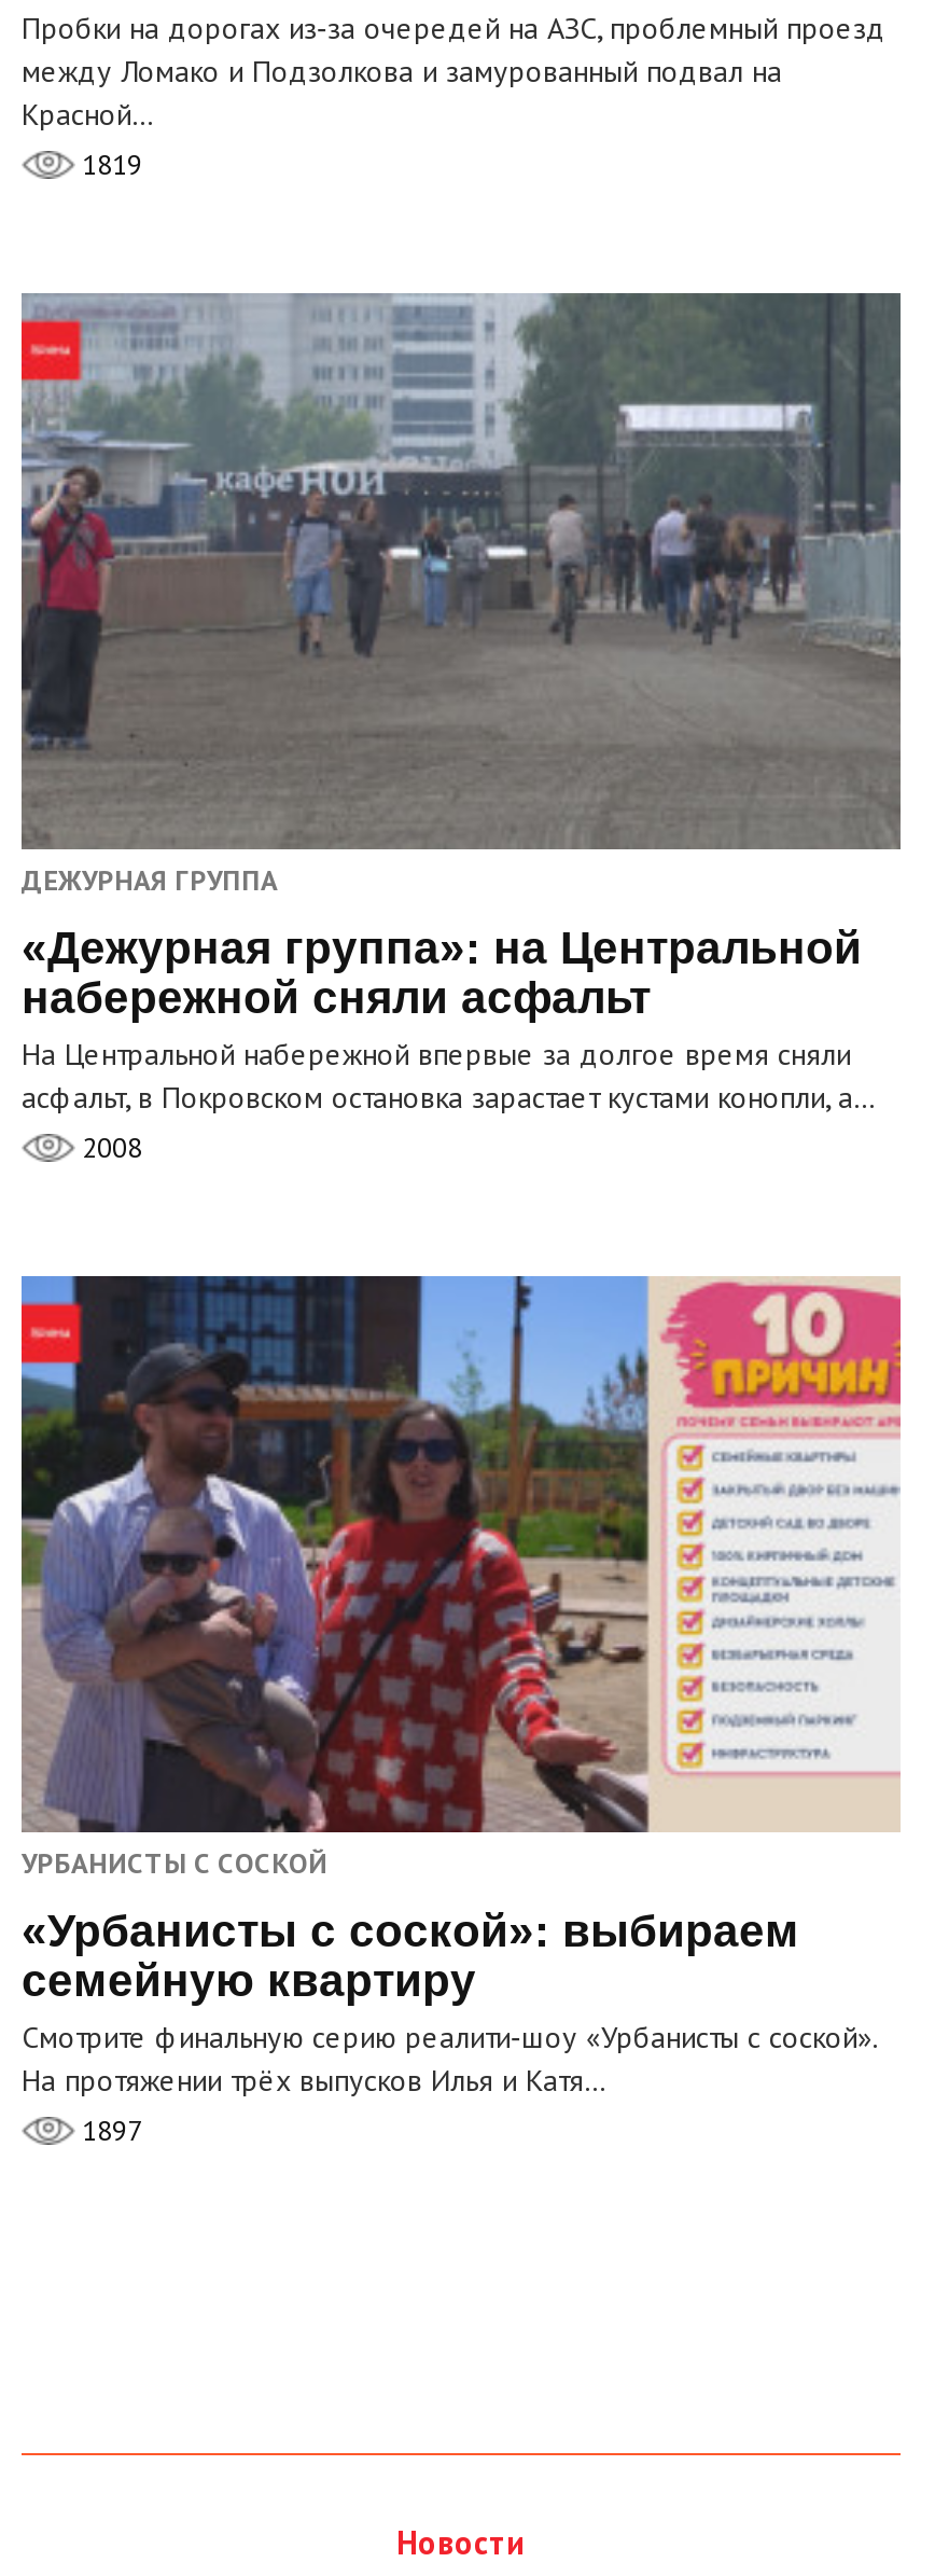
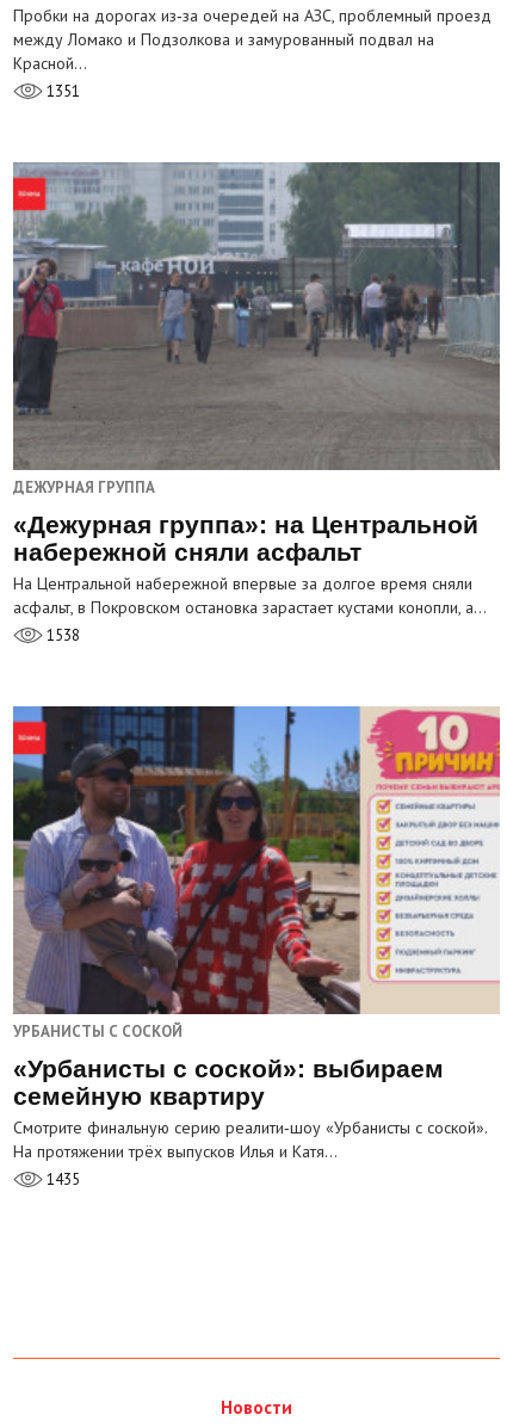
- 1819
+ 1351

- 2008
+ 1538

- 1897
+ 1435
